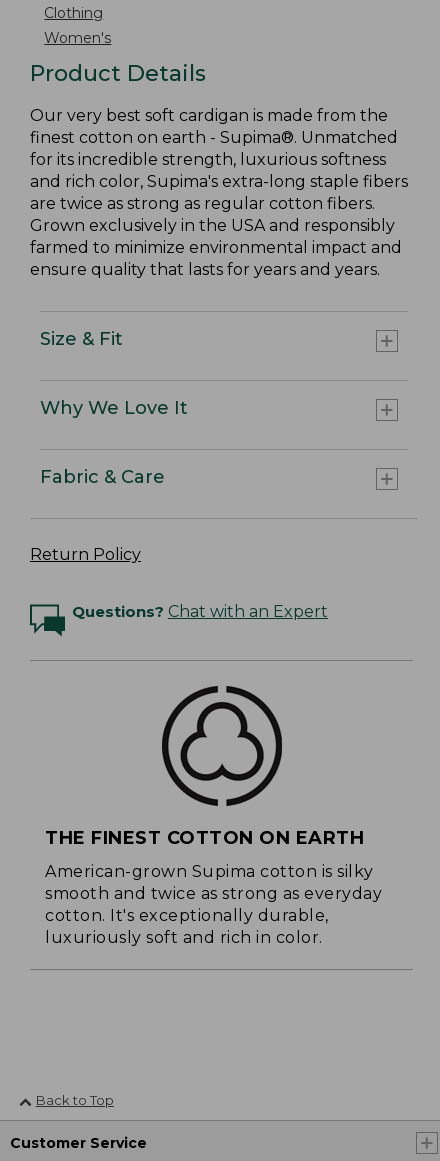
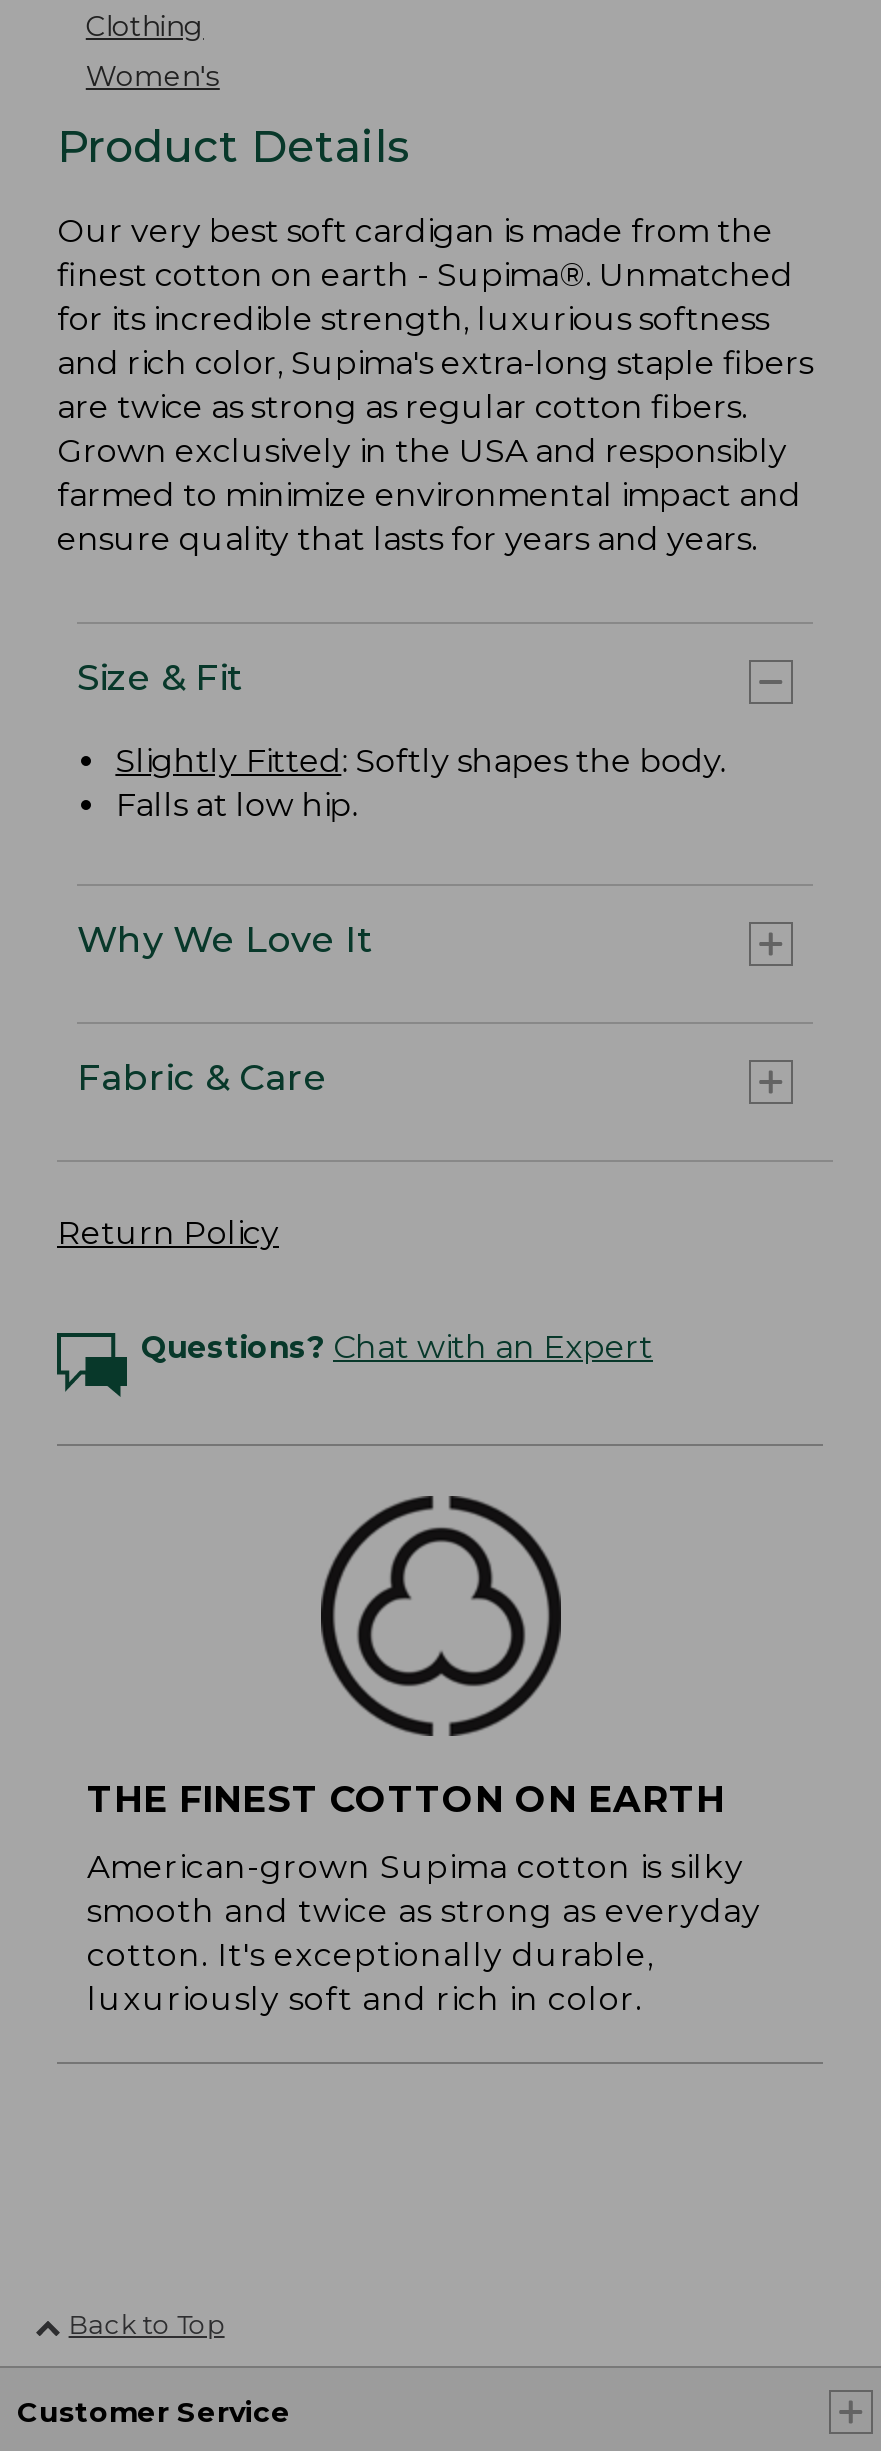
+ Slightly Fitted: Softly shapes the body.
+ Falls at low hip.
